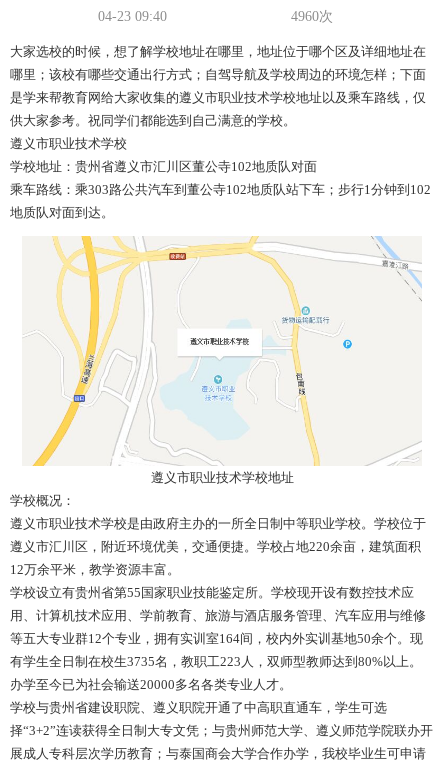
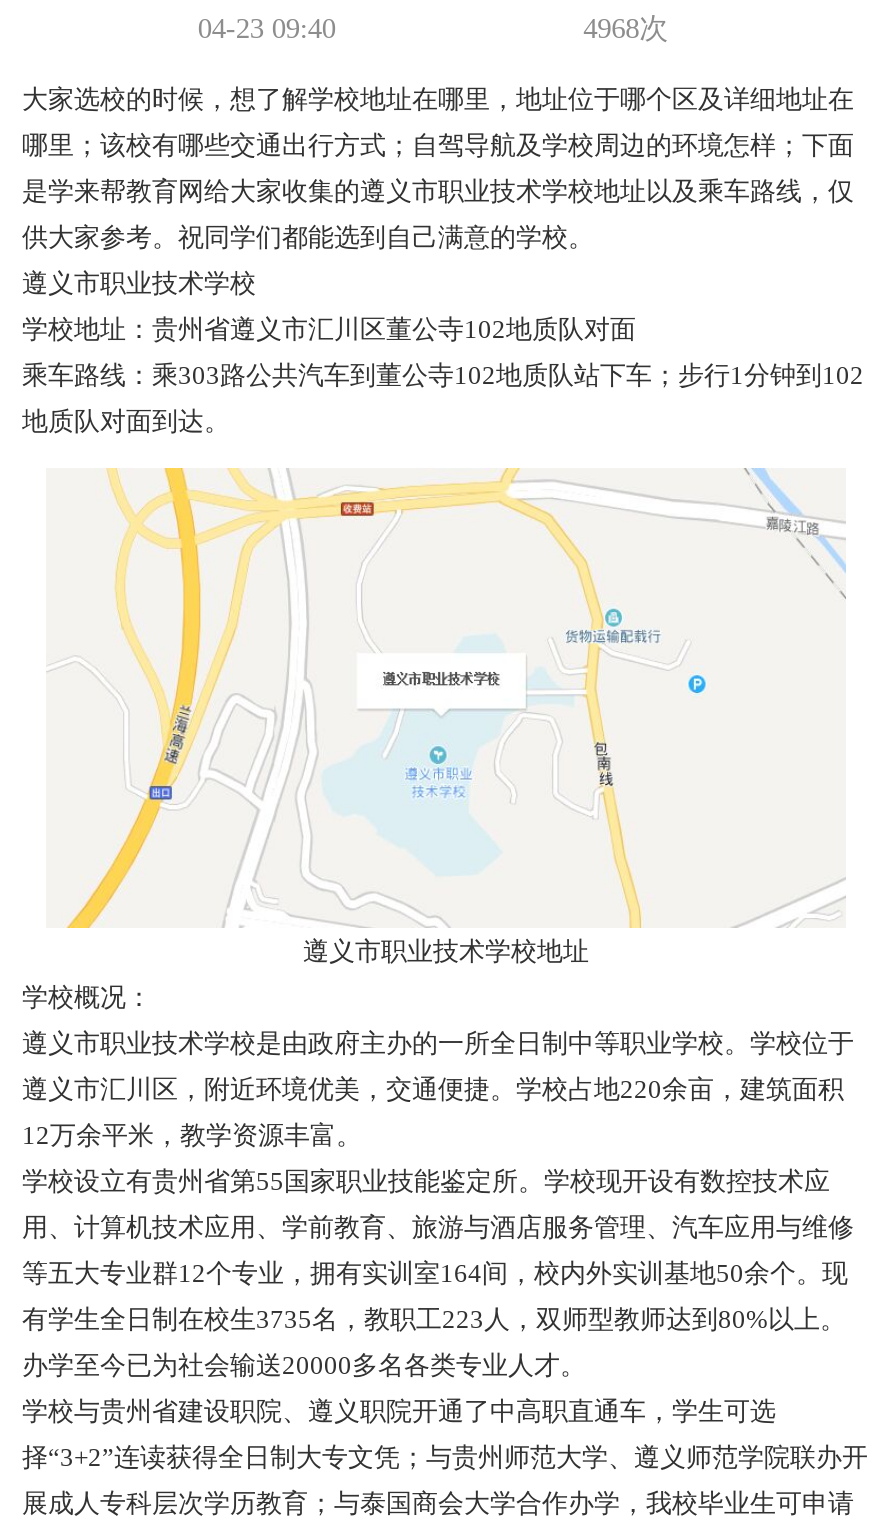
- 4960次
+ 4968次
